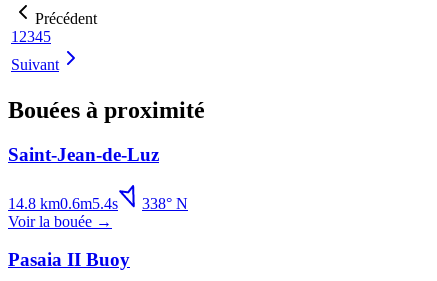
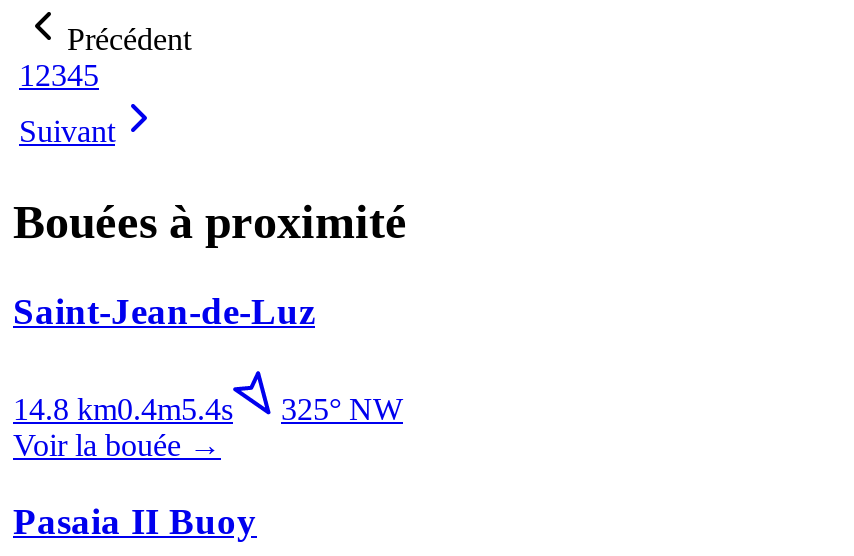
- 14.8 km0.6m5.4s
- 338° N
+ 14.8 km0.4m5.4s
+ 325° NW
